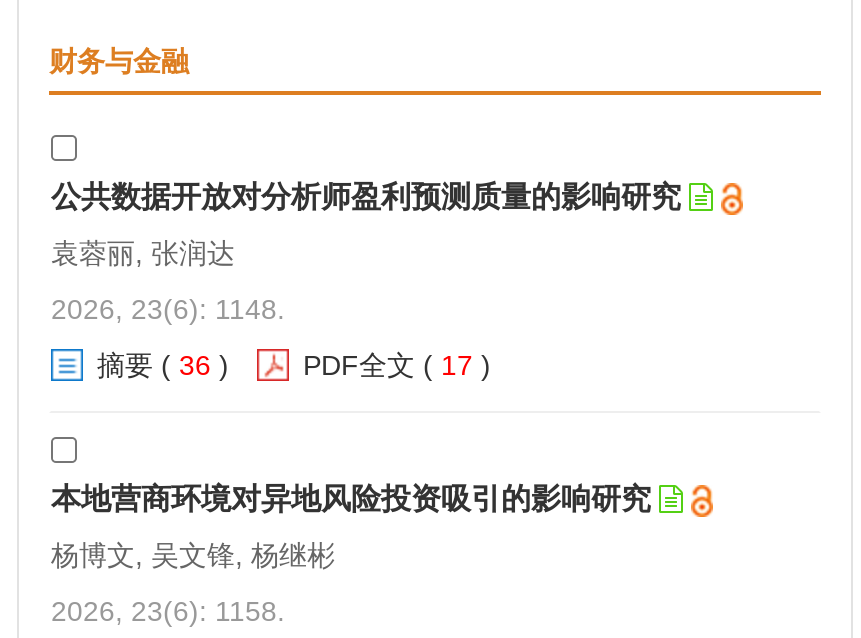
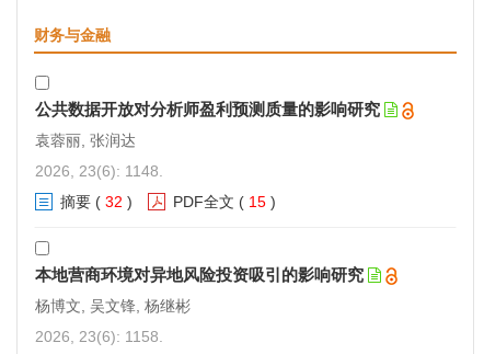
- 摘要( 36)
+ 摘要( 32)

- PDF全文 ( 17)
+ PDF全文 ( 15)
